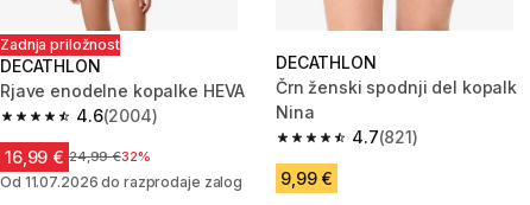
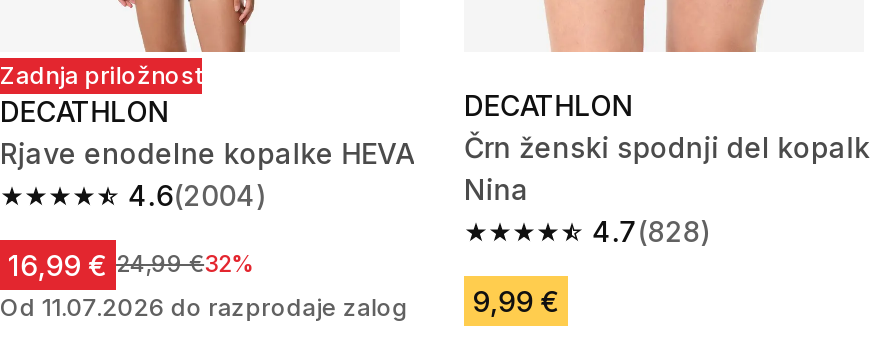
- 4.7 (821)
+ 4.7 (828)
